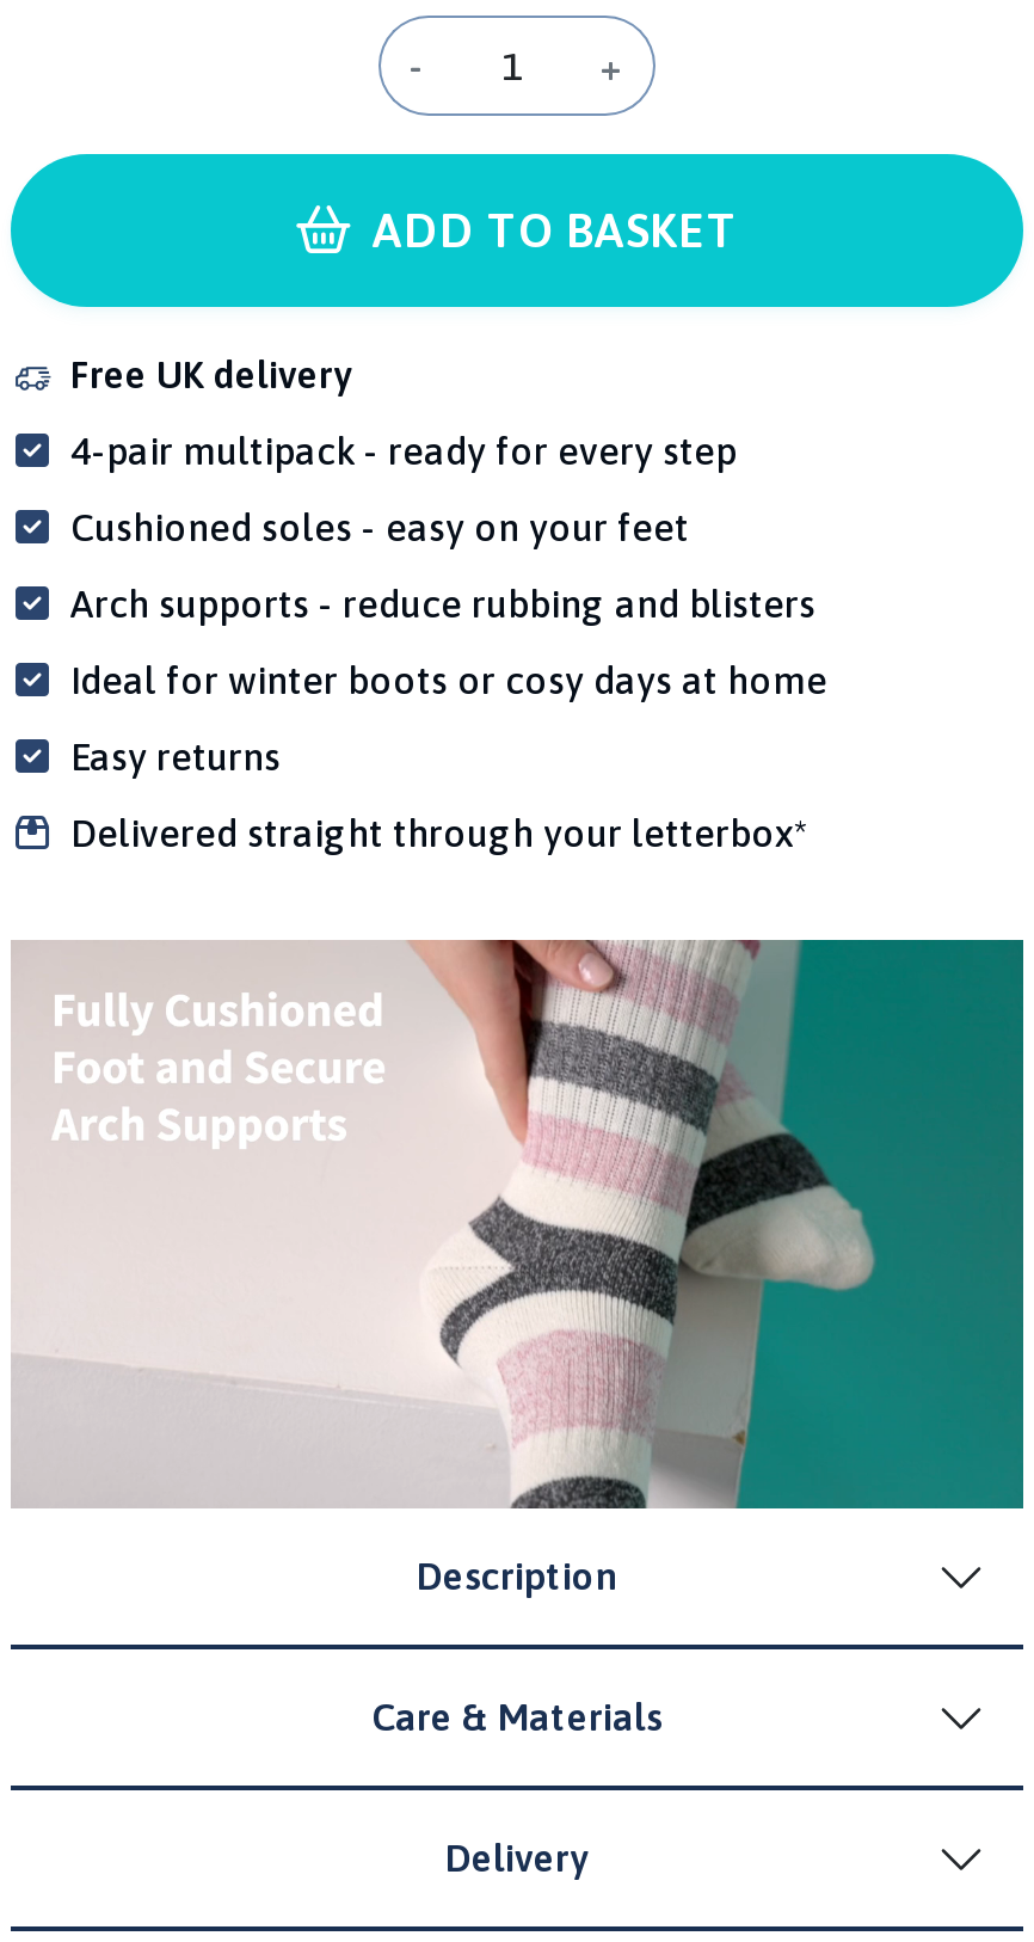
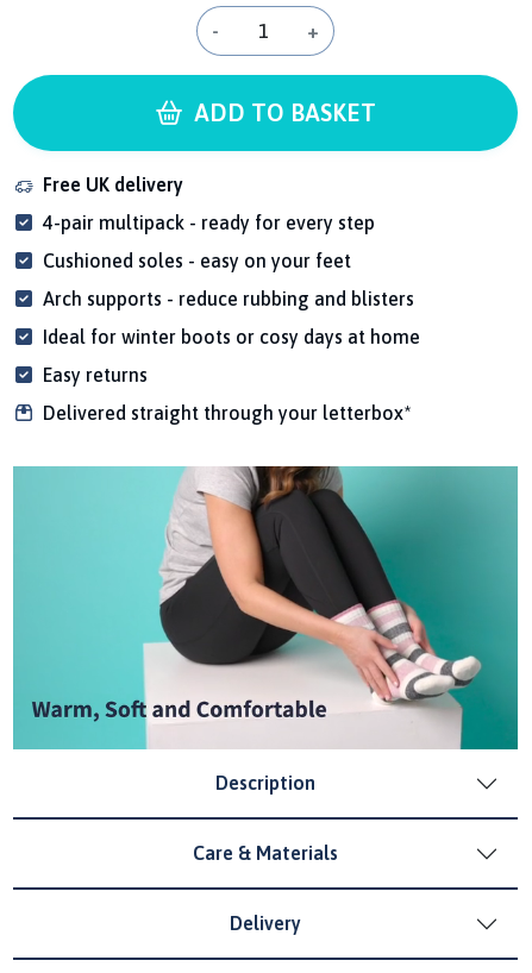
- [image]
+ [image]
